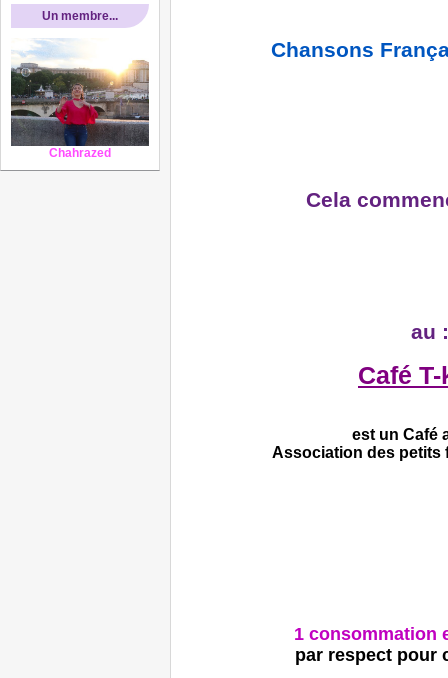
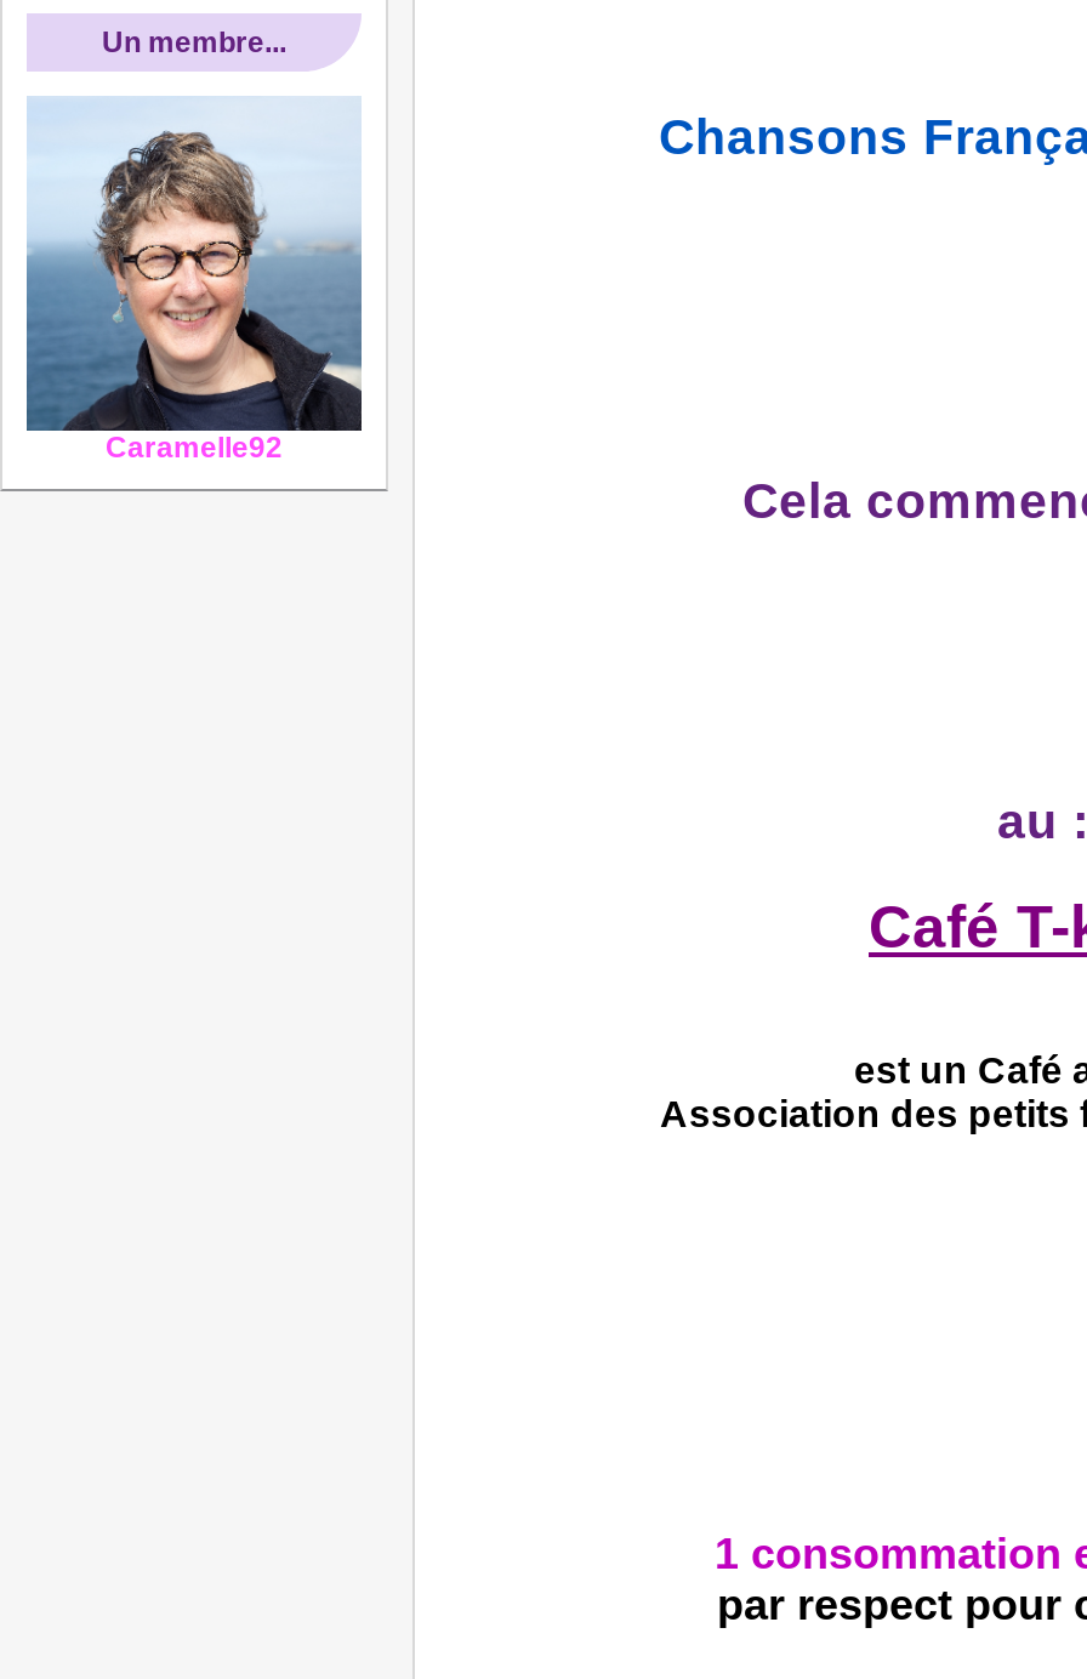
- [image]
- Chahrazed
+ [image]
+ Caramelle92
